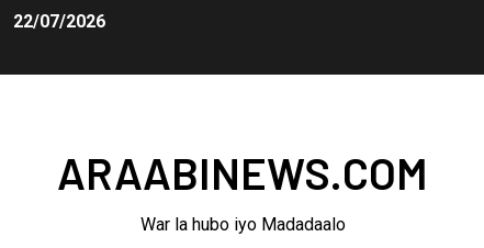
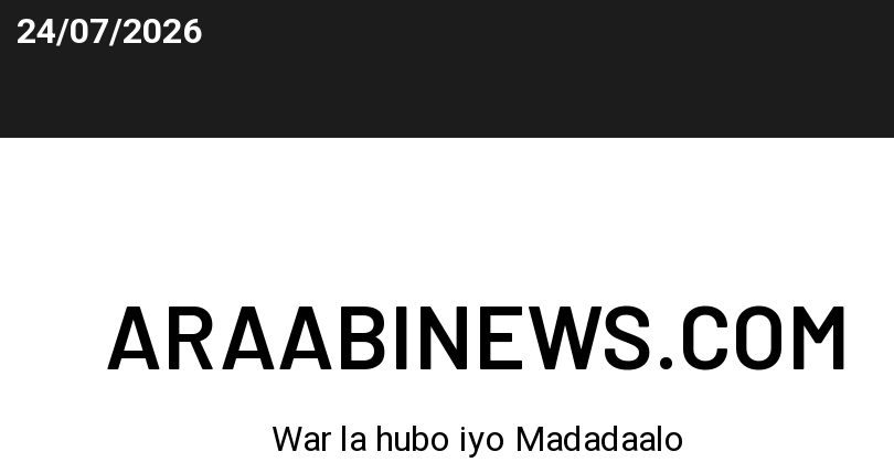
- 22/07/2026
+ 24/07/2026
